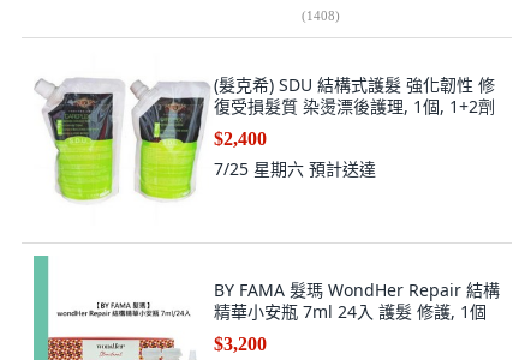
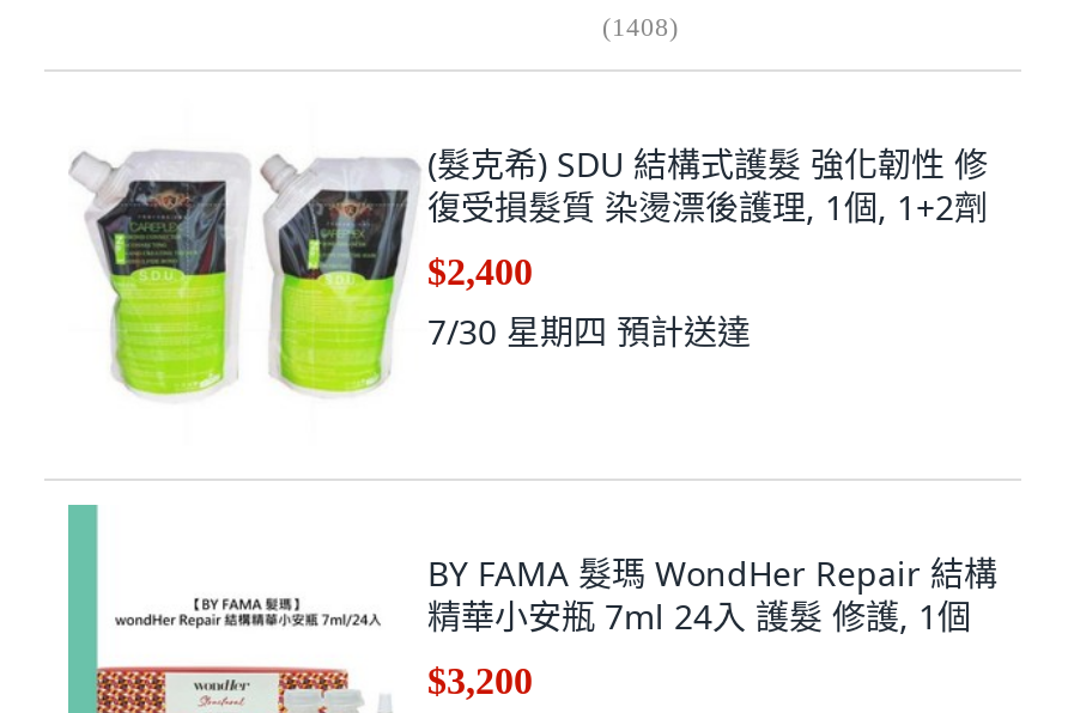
- 7/25 星期六預計送達
+ 7/30 星期四預計送達
